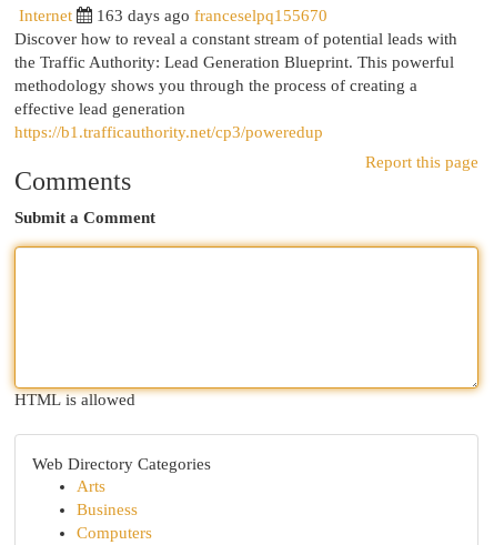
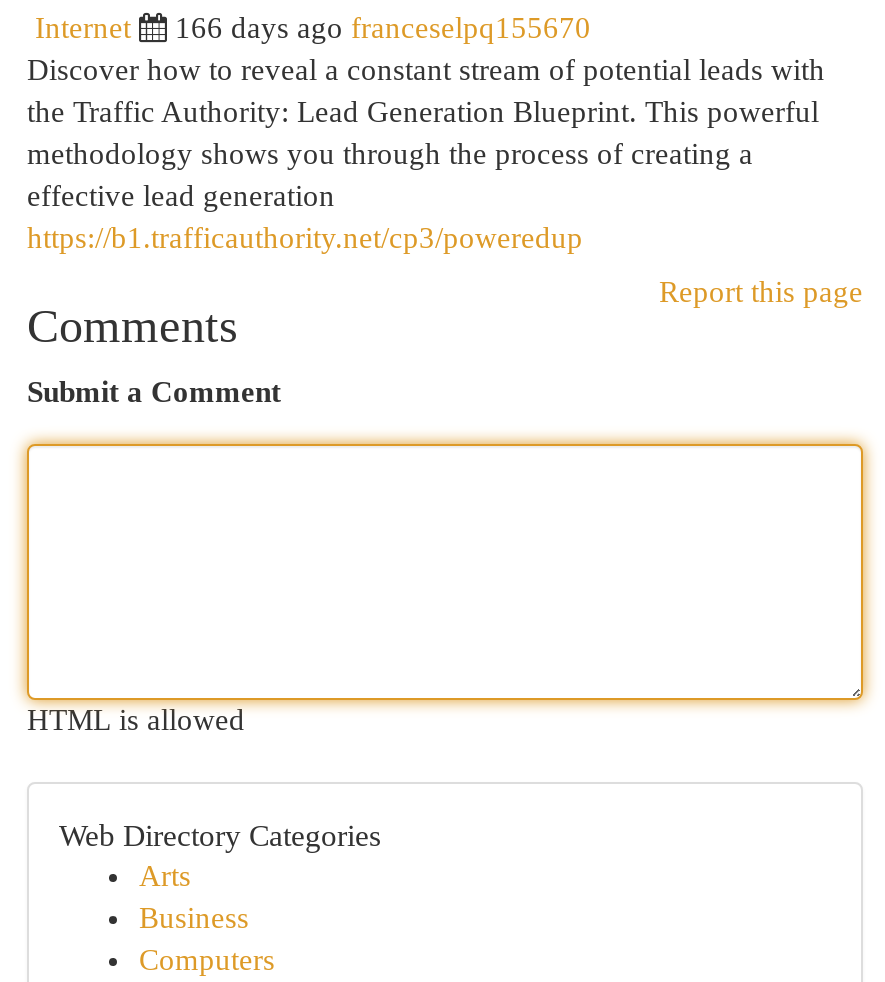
- 163 days ago franceselpq155670
+ 166 days ago franceselpq155670
